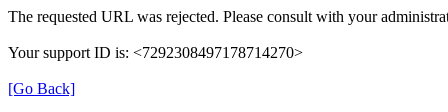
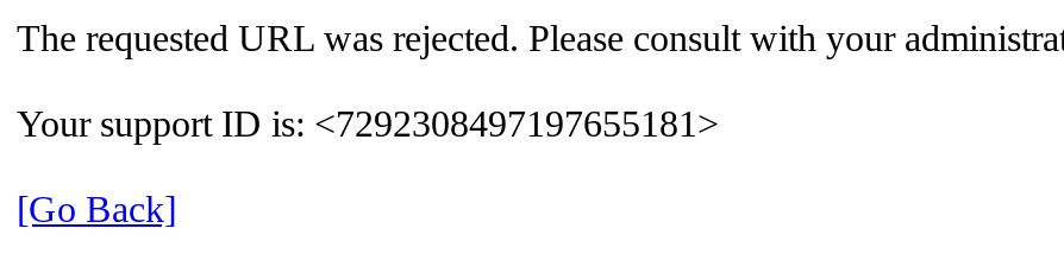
- Your support ID is: <7292308497178714270>
+ Your support ID is: <7292308497197655181>
